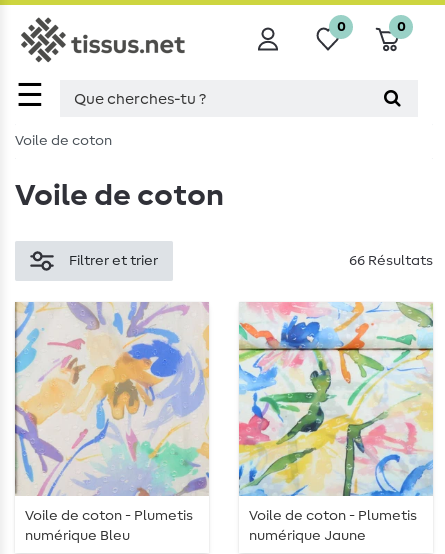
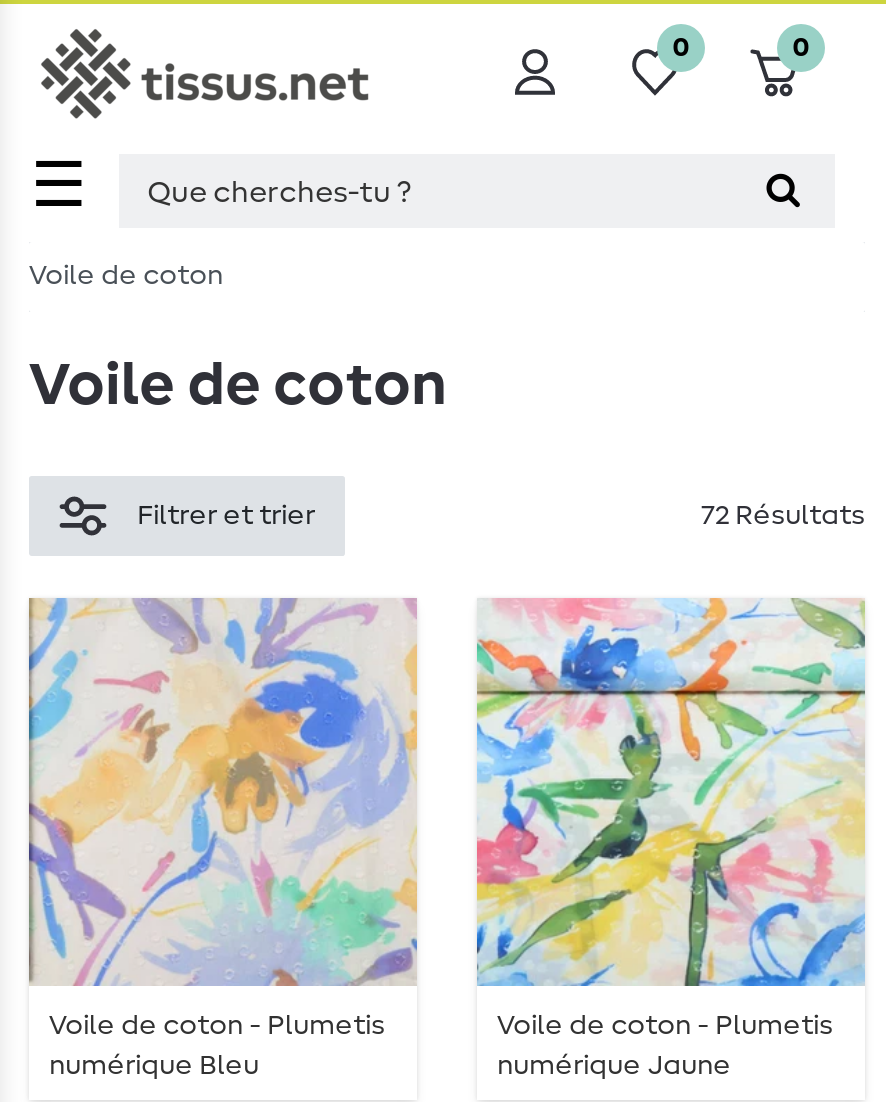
- 66 Résultats
+ 72 Résultats
